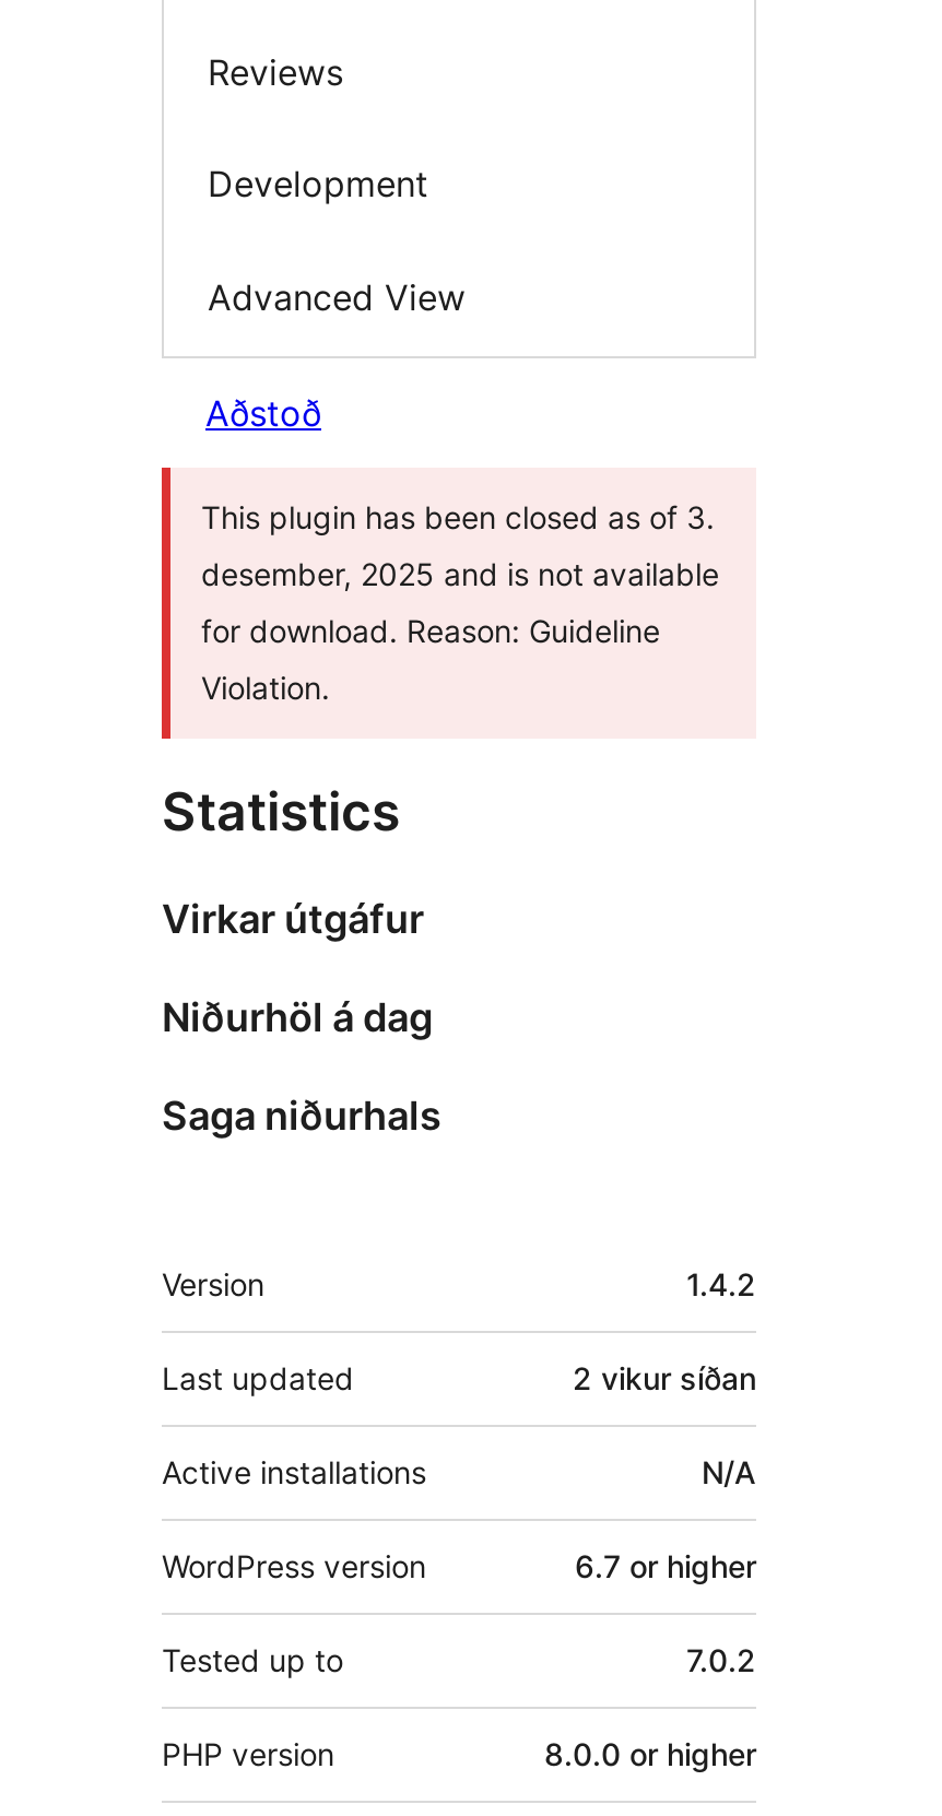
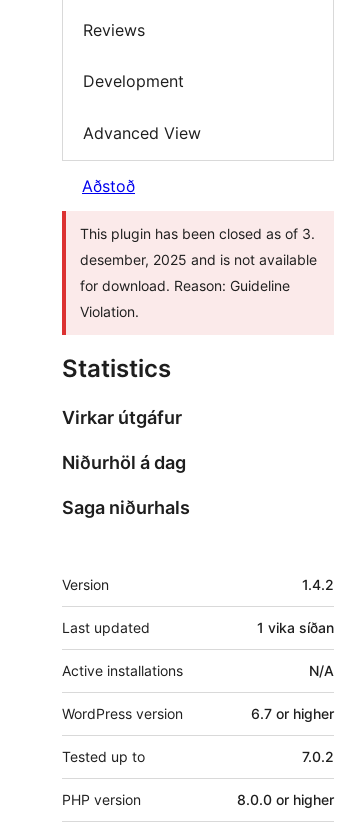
- 2 vikur síðan
+ 1 vika síðan
